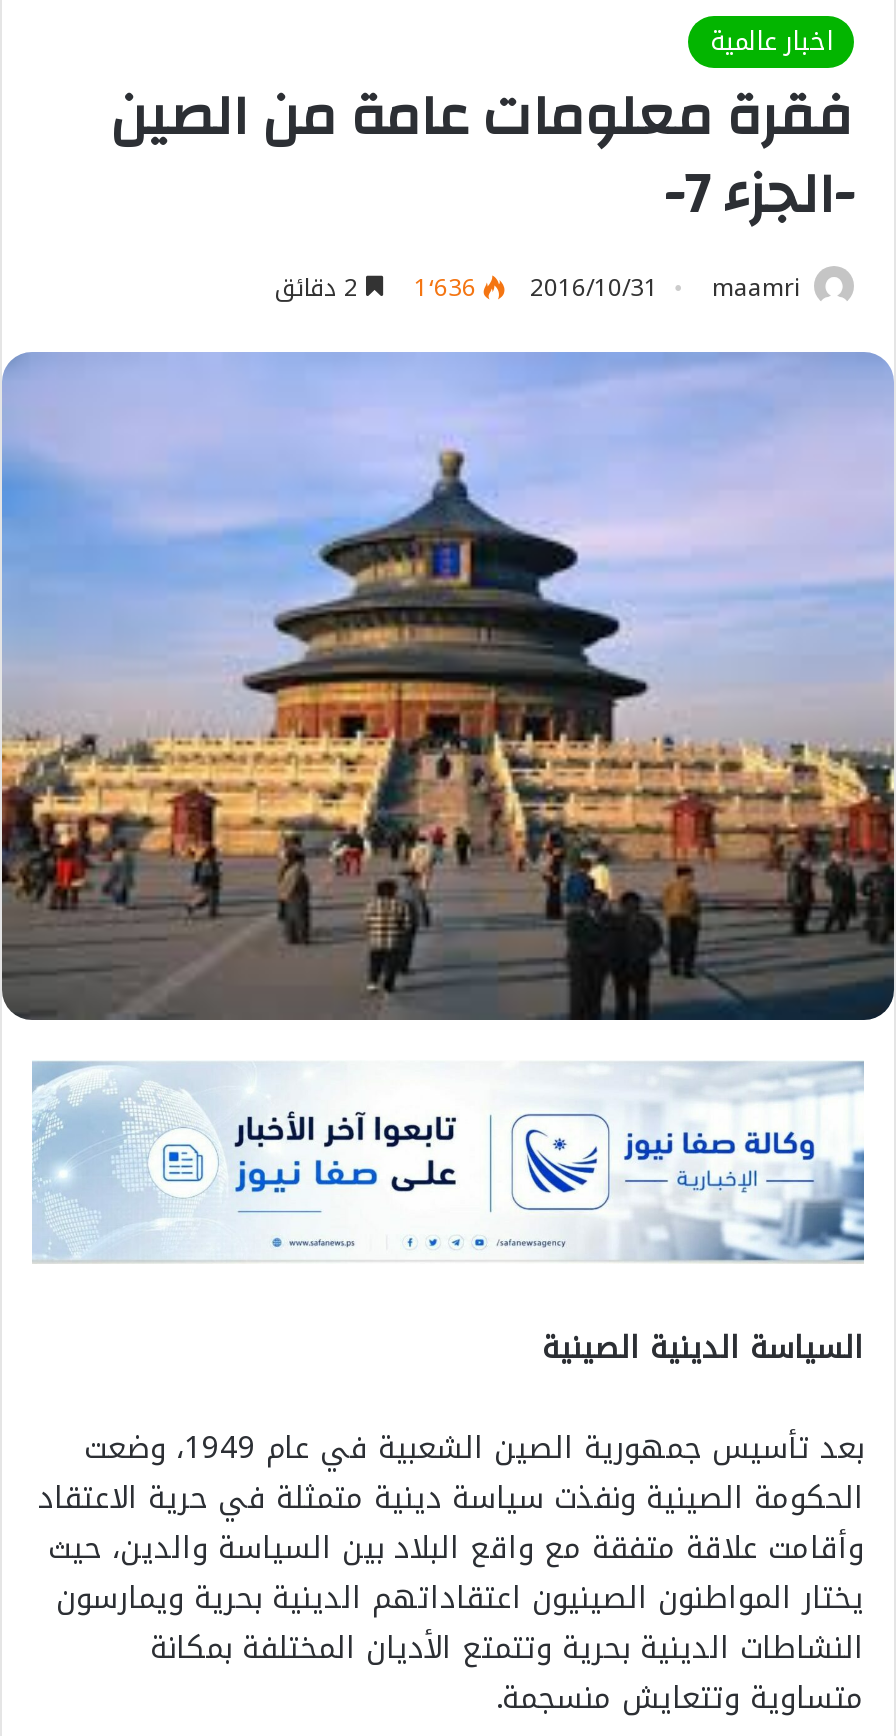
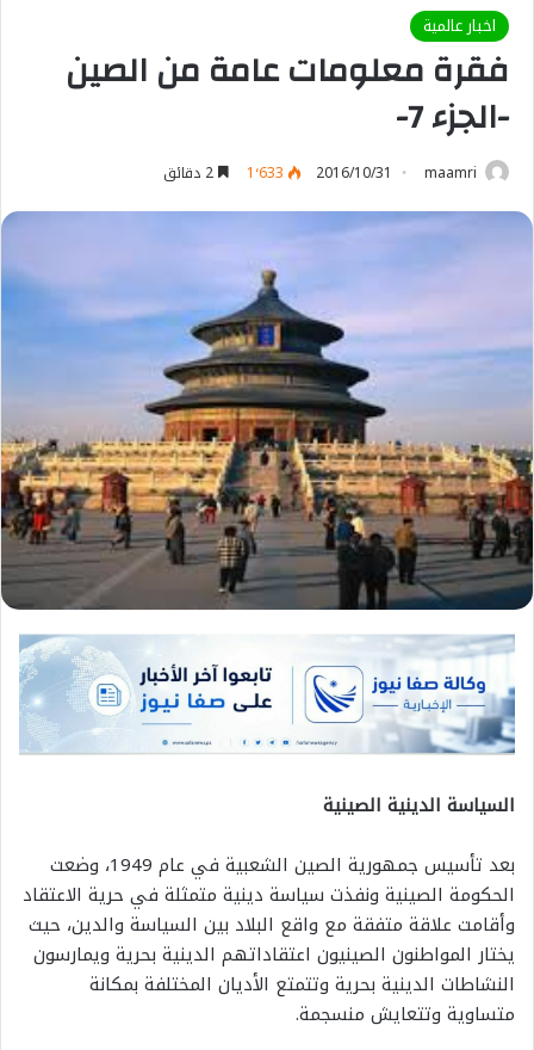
- 1٬636
+ 1٬633
